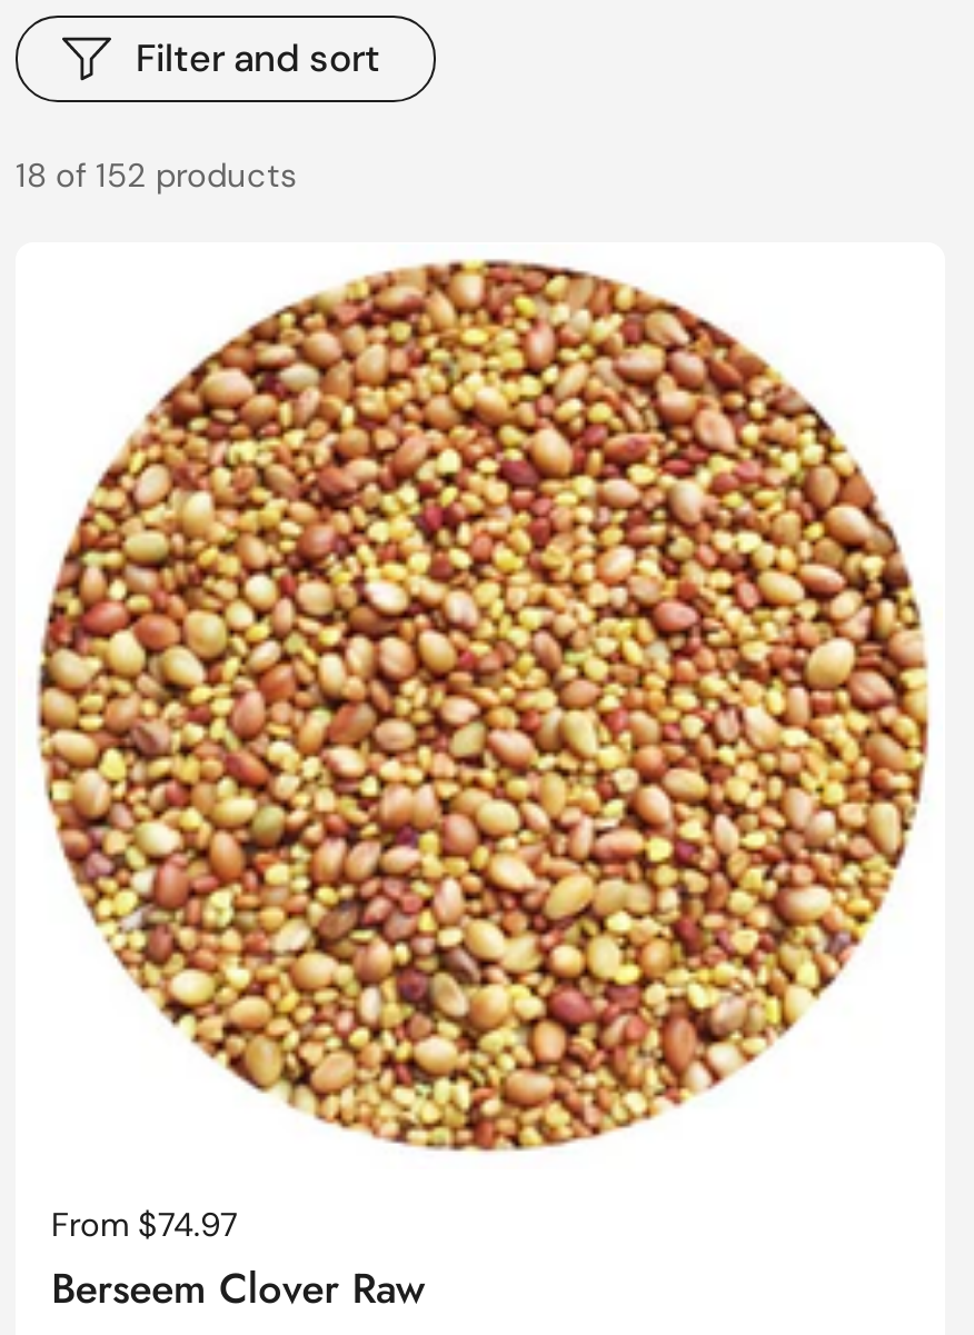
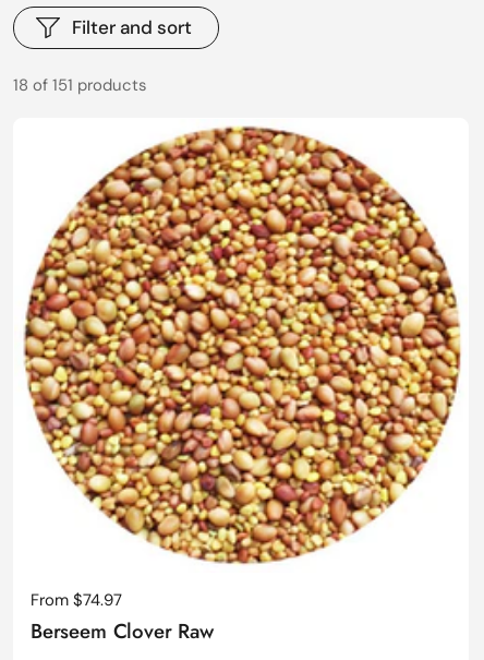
- 18 of 152 products
+ 18 of 151 products
